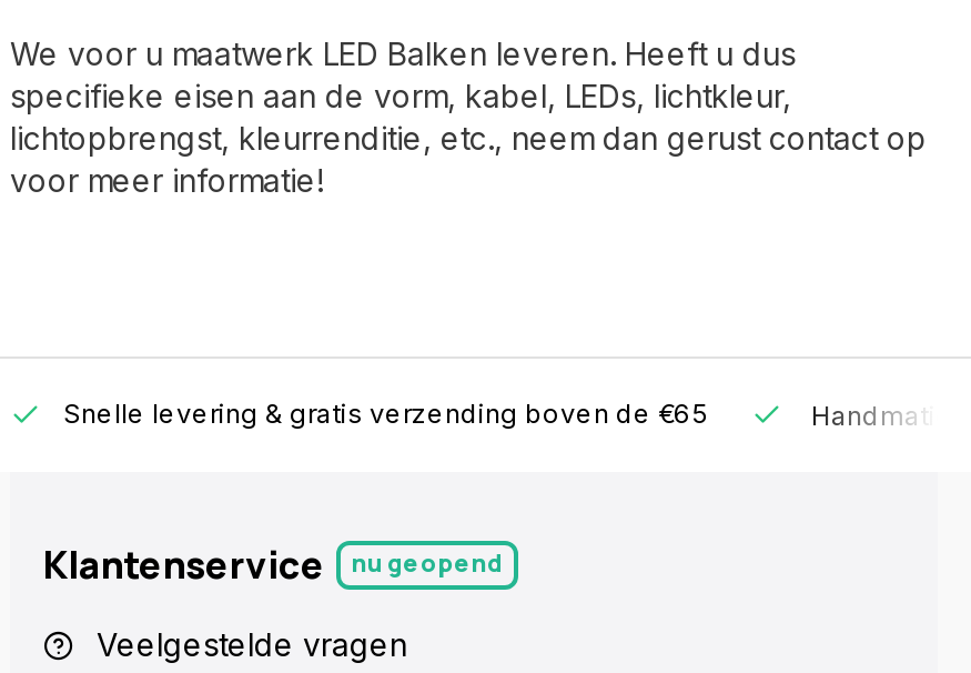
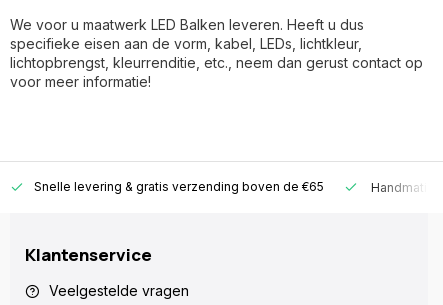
- nu geopend
